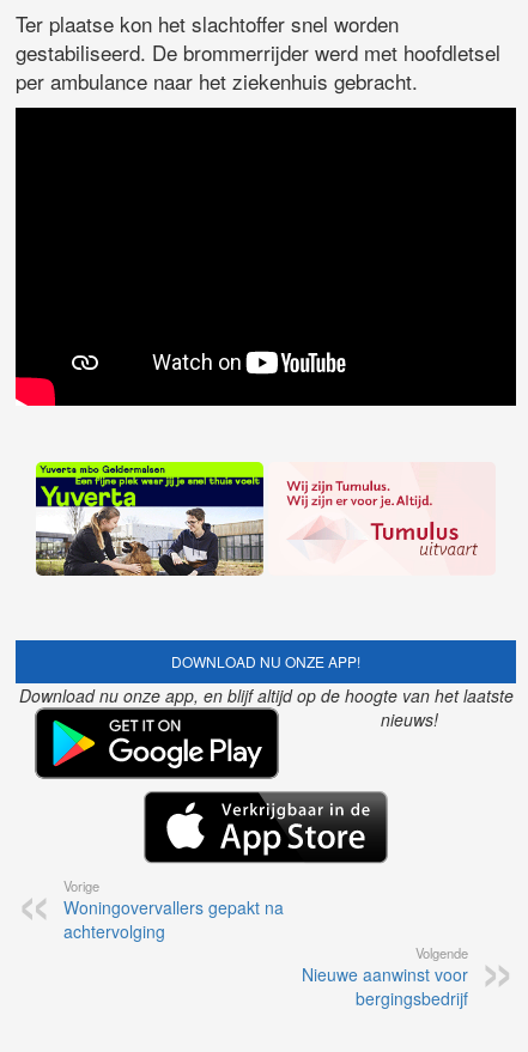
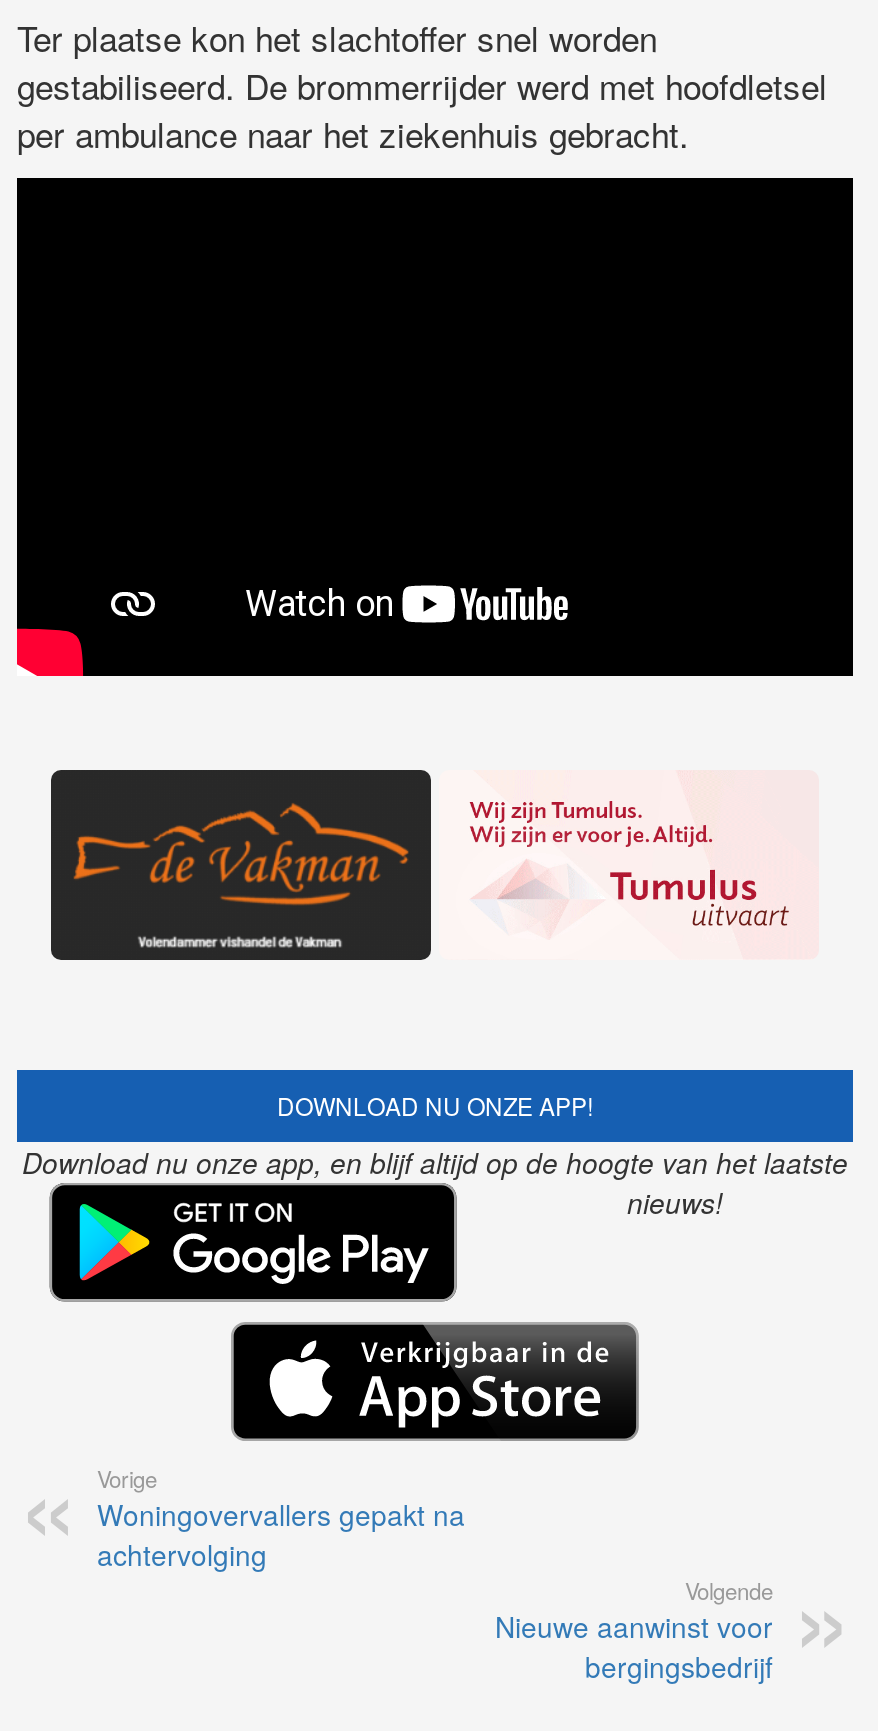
- [image]
+ [image]
